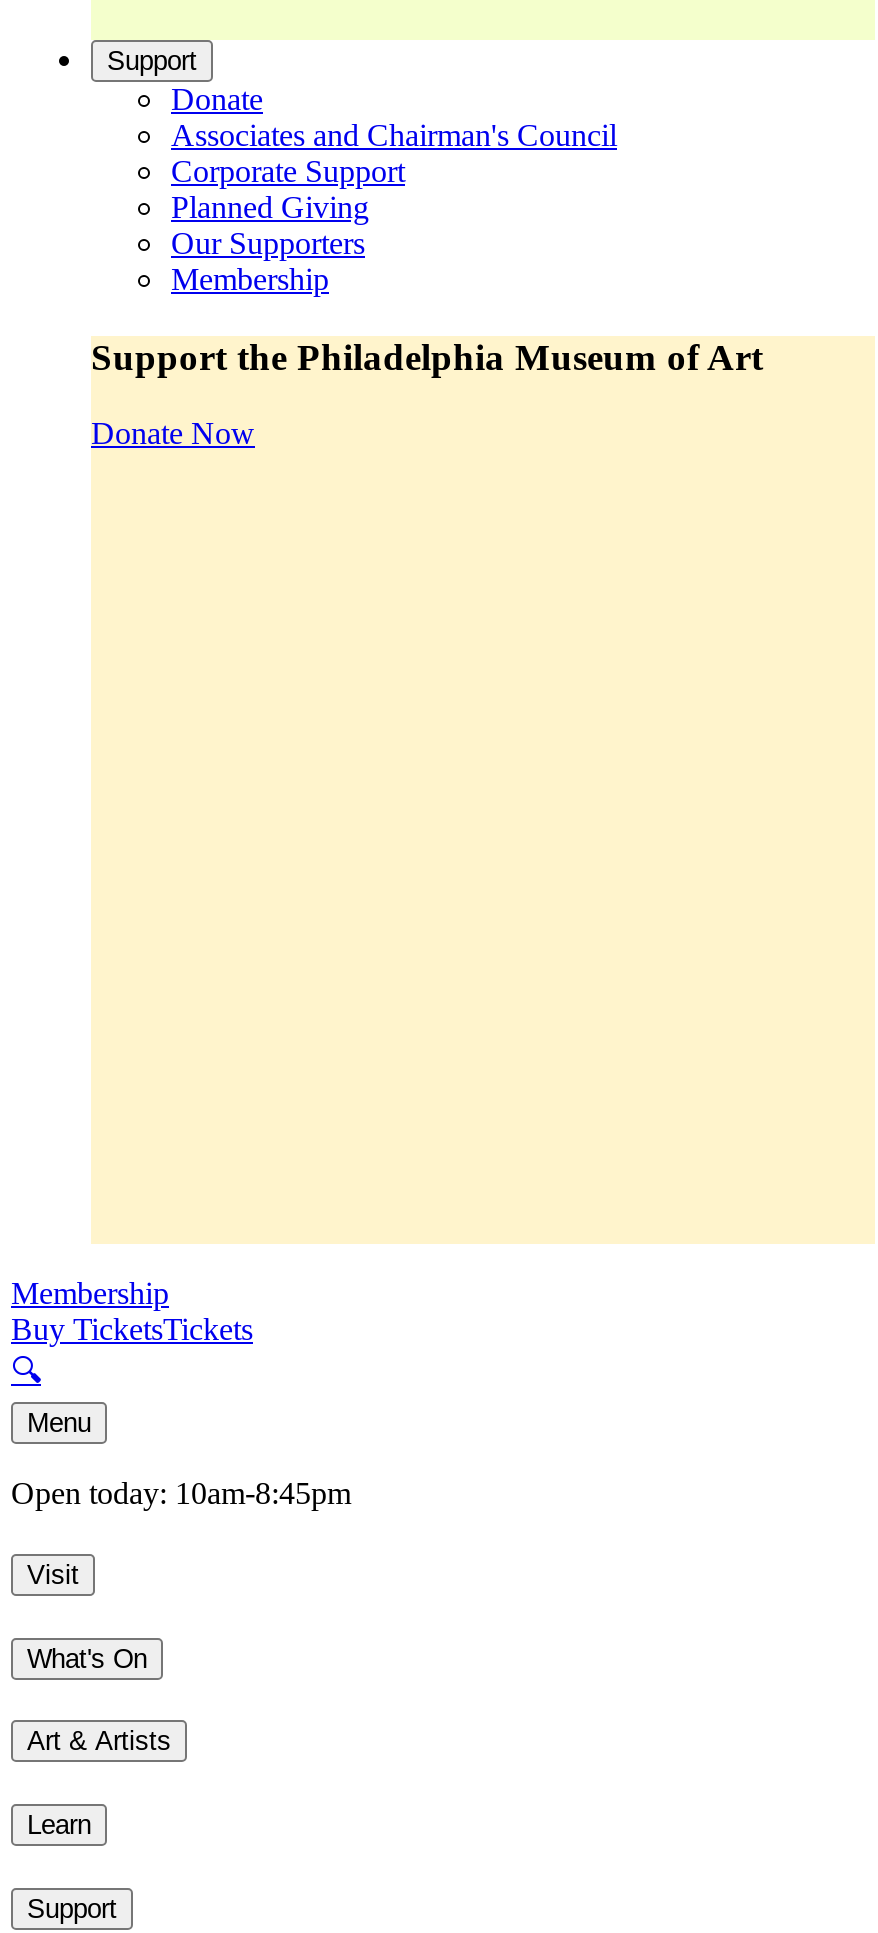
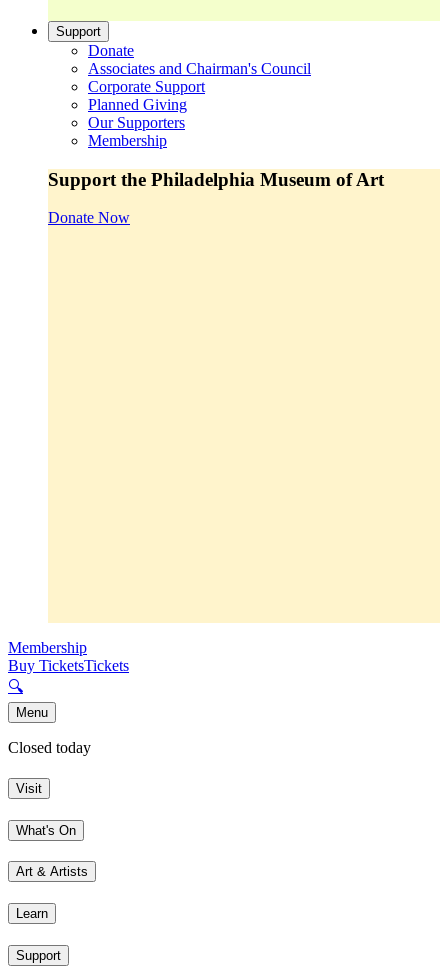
- Open today: 10am-8:45pm
+ Closed today
